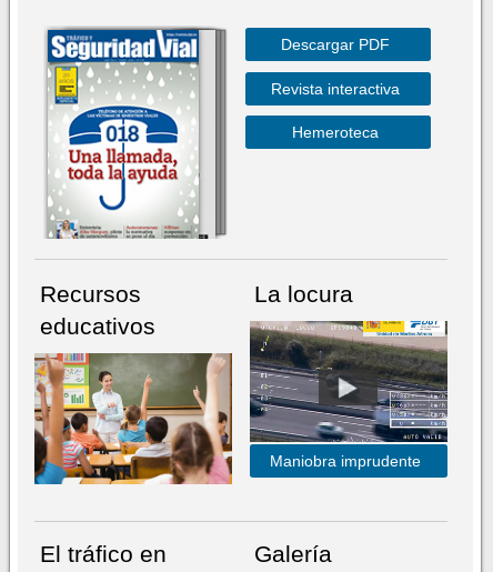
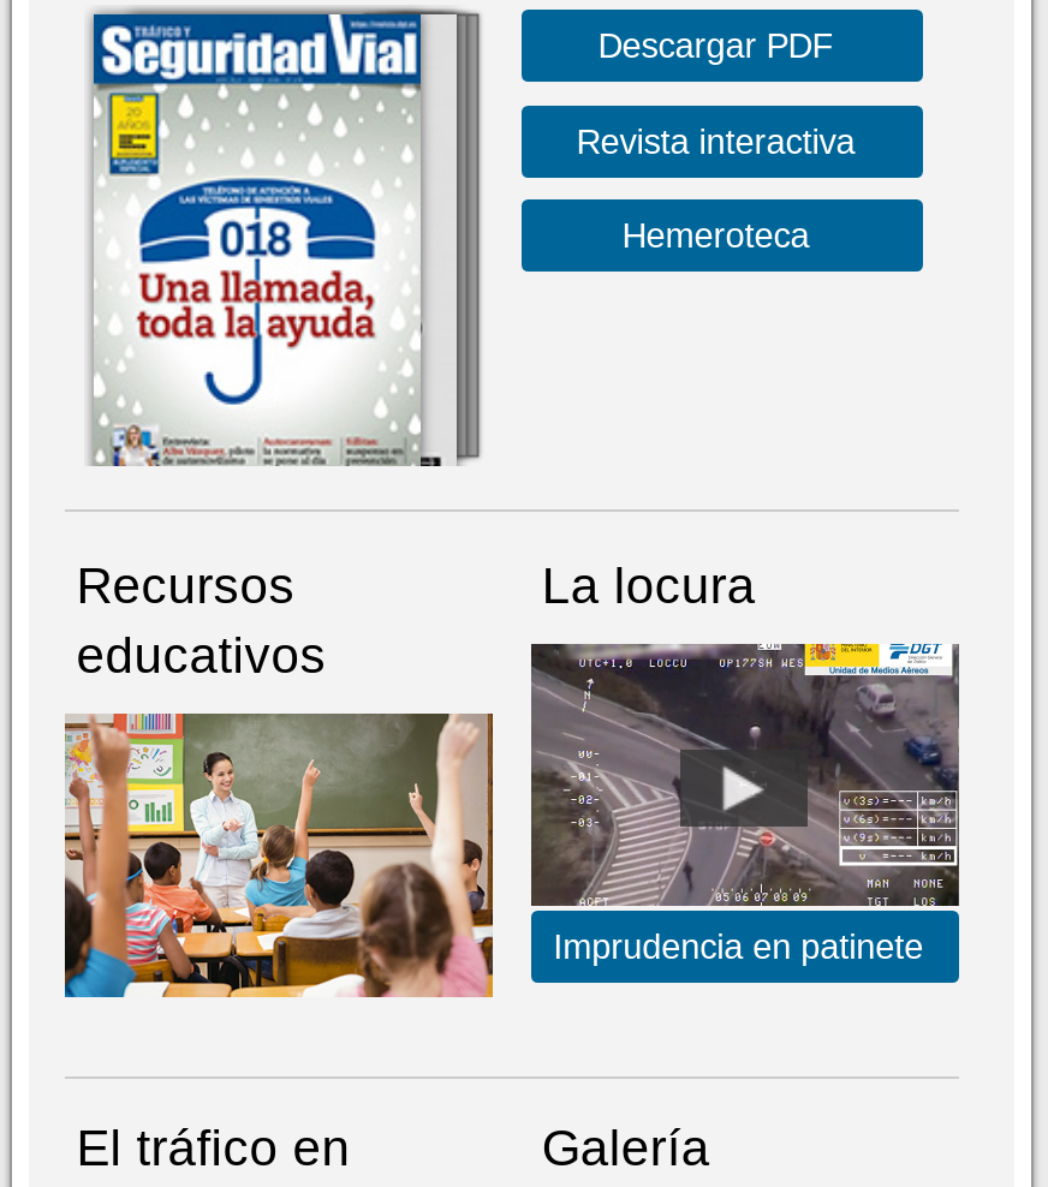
- [image]
- Maniobra imprudente
+ [image]
+ Imprudencia en patinete
